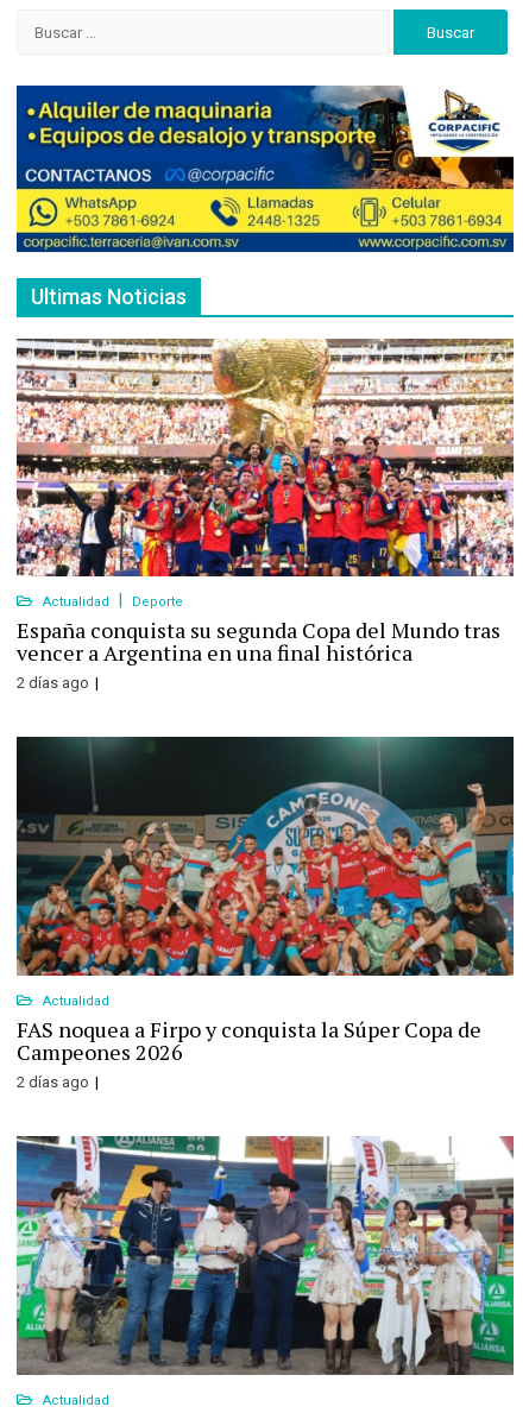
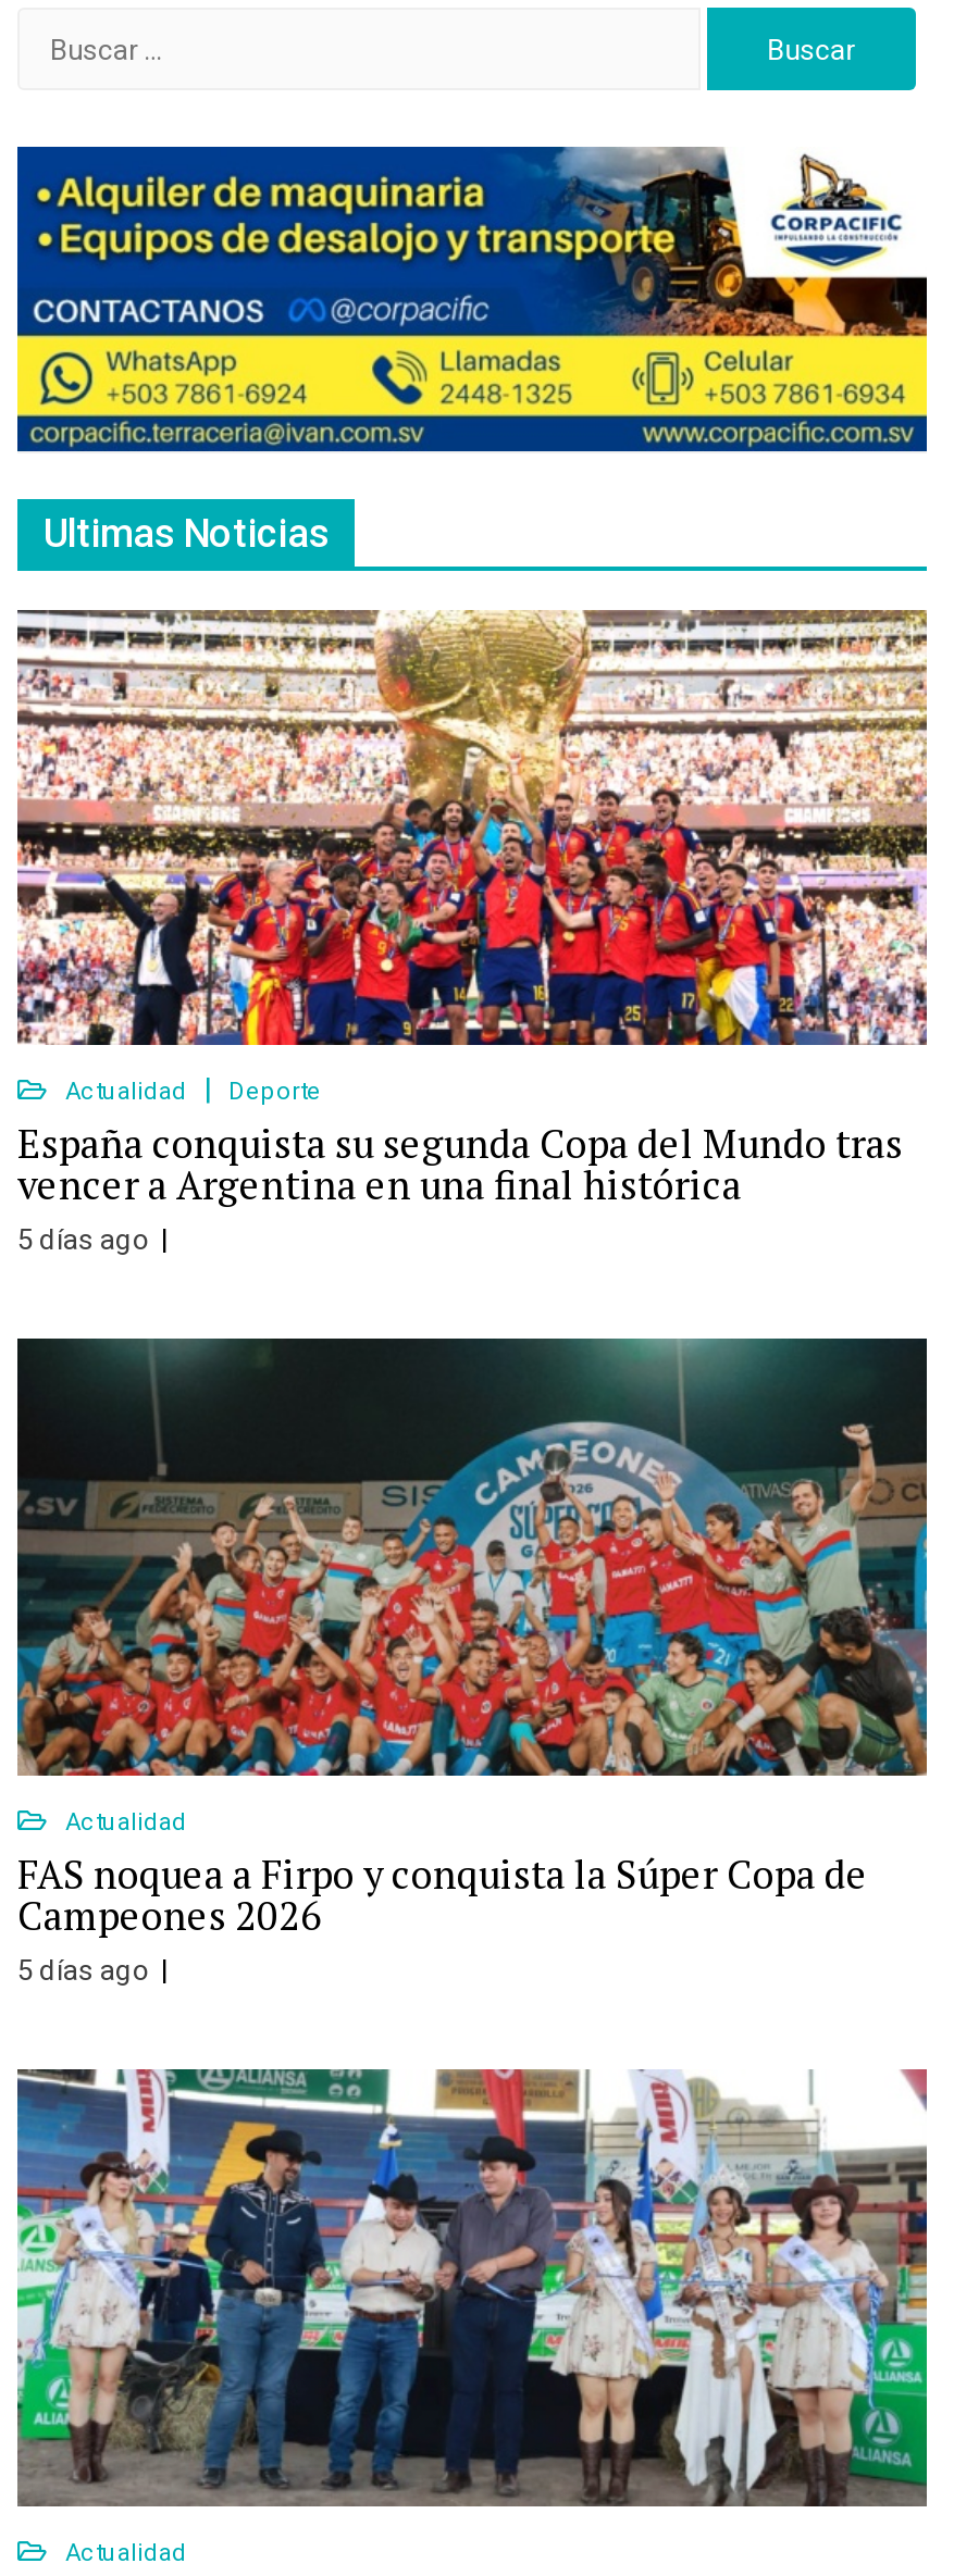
- 2 días ago
+ 5 días ago

- 2 días ago
+ 5 días ago
